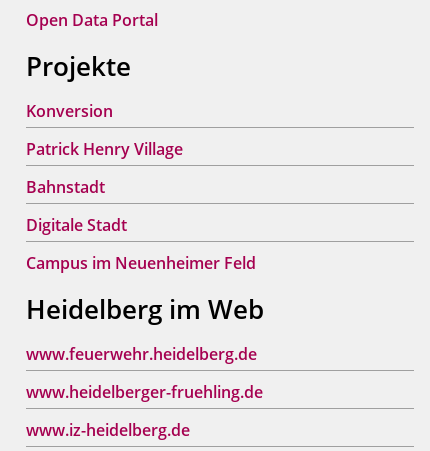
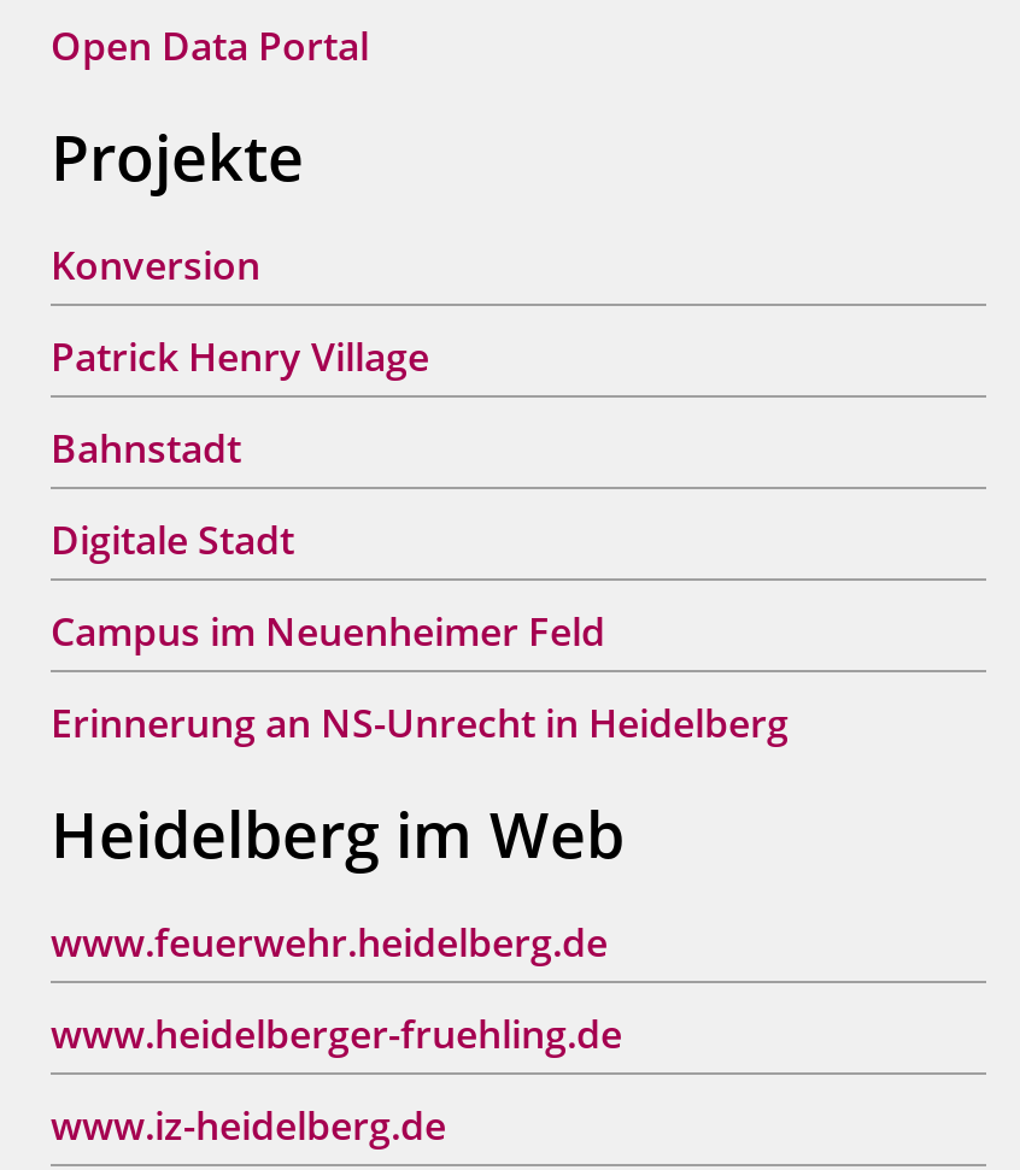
+ Erinnerung an NS-Unrecht in Heidelberg
